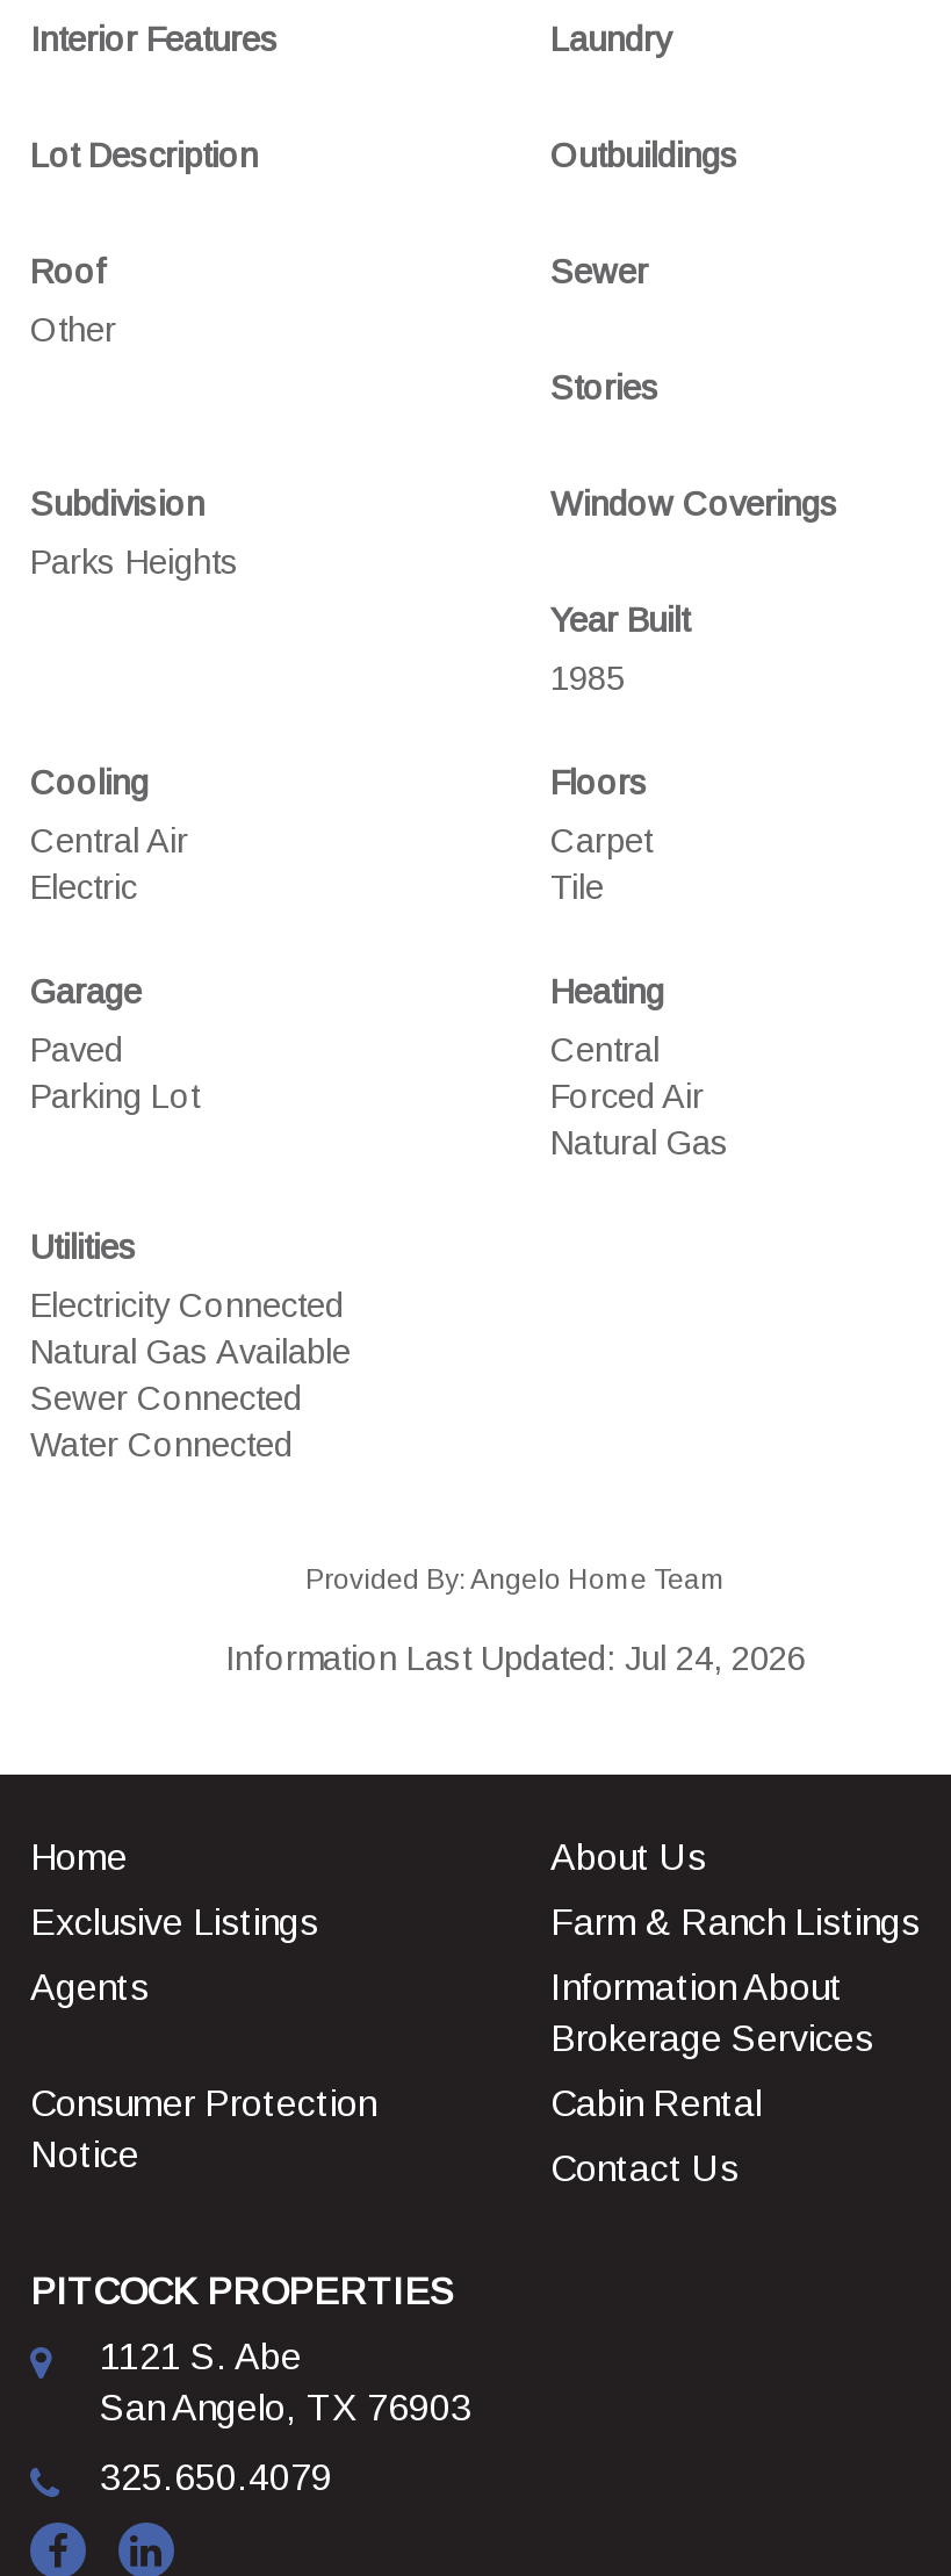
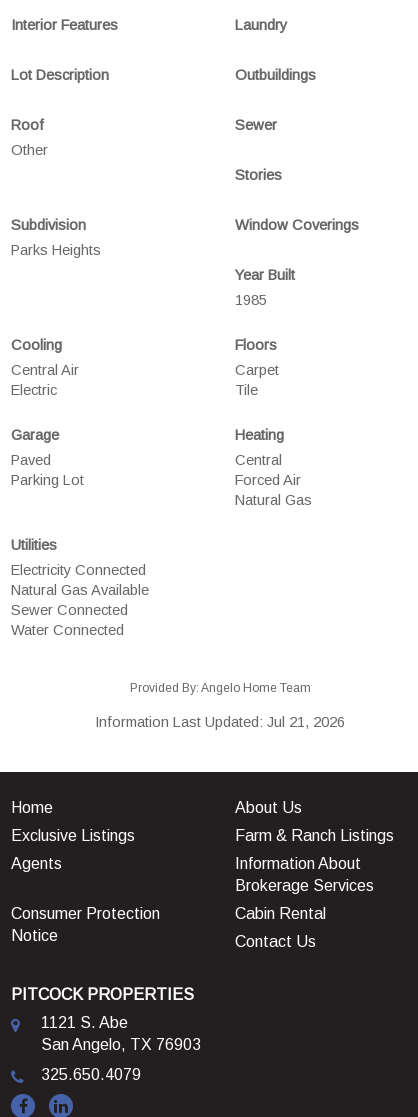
- Information Last Updated: Jul 24, 2026
+ Information Last Updated: Jul 21, 2026
